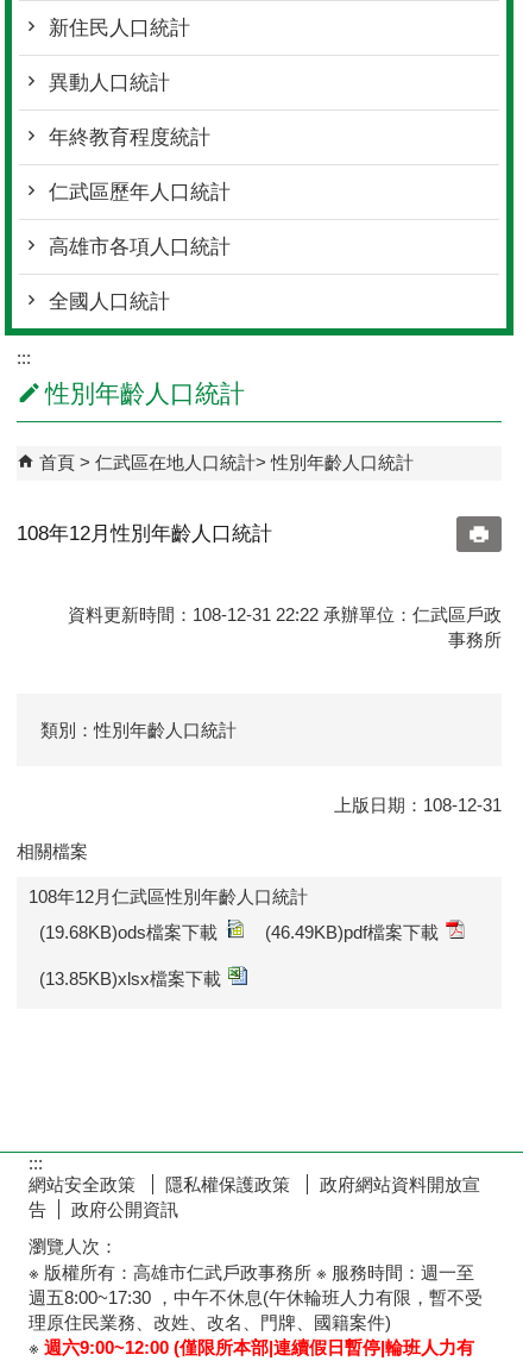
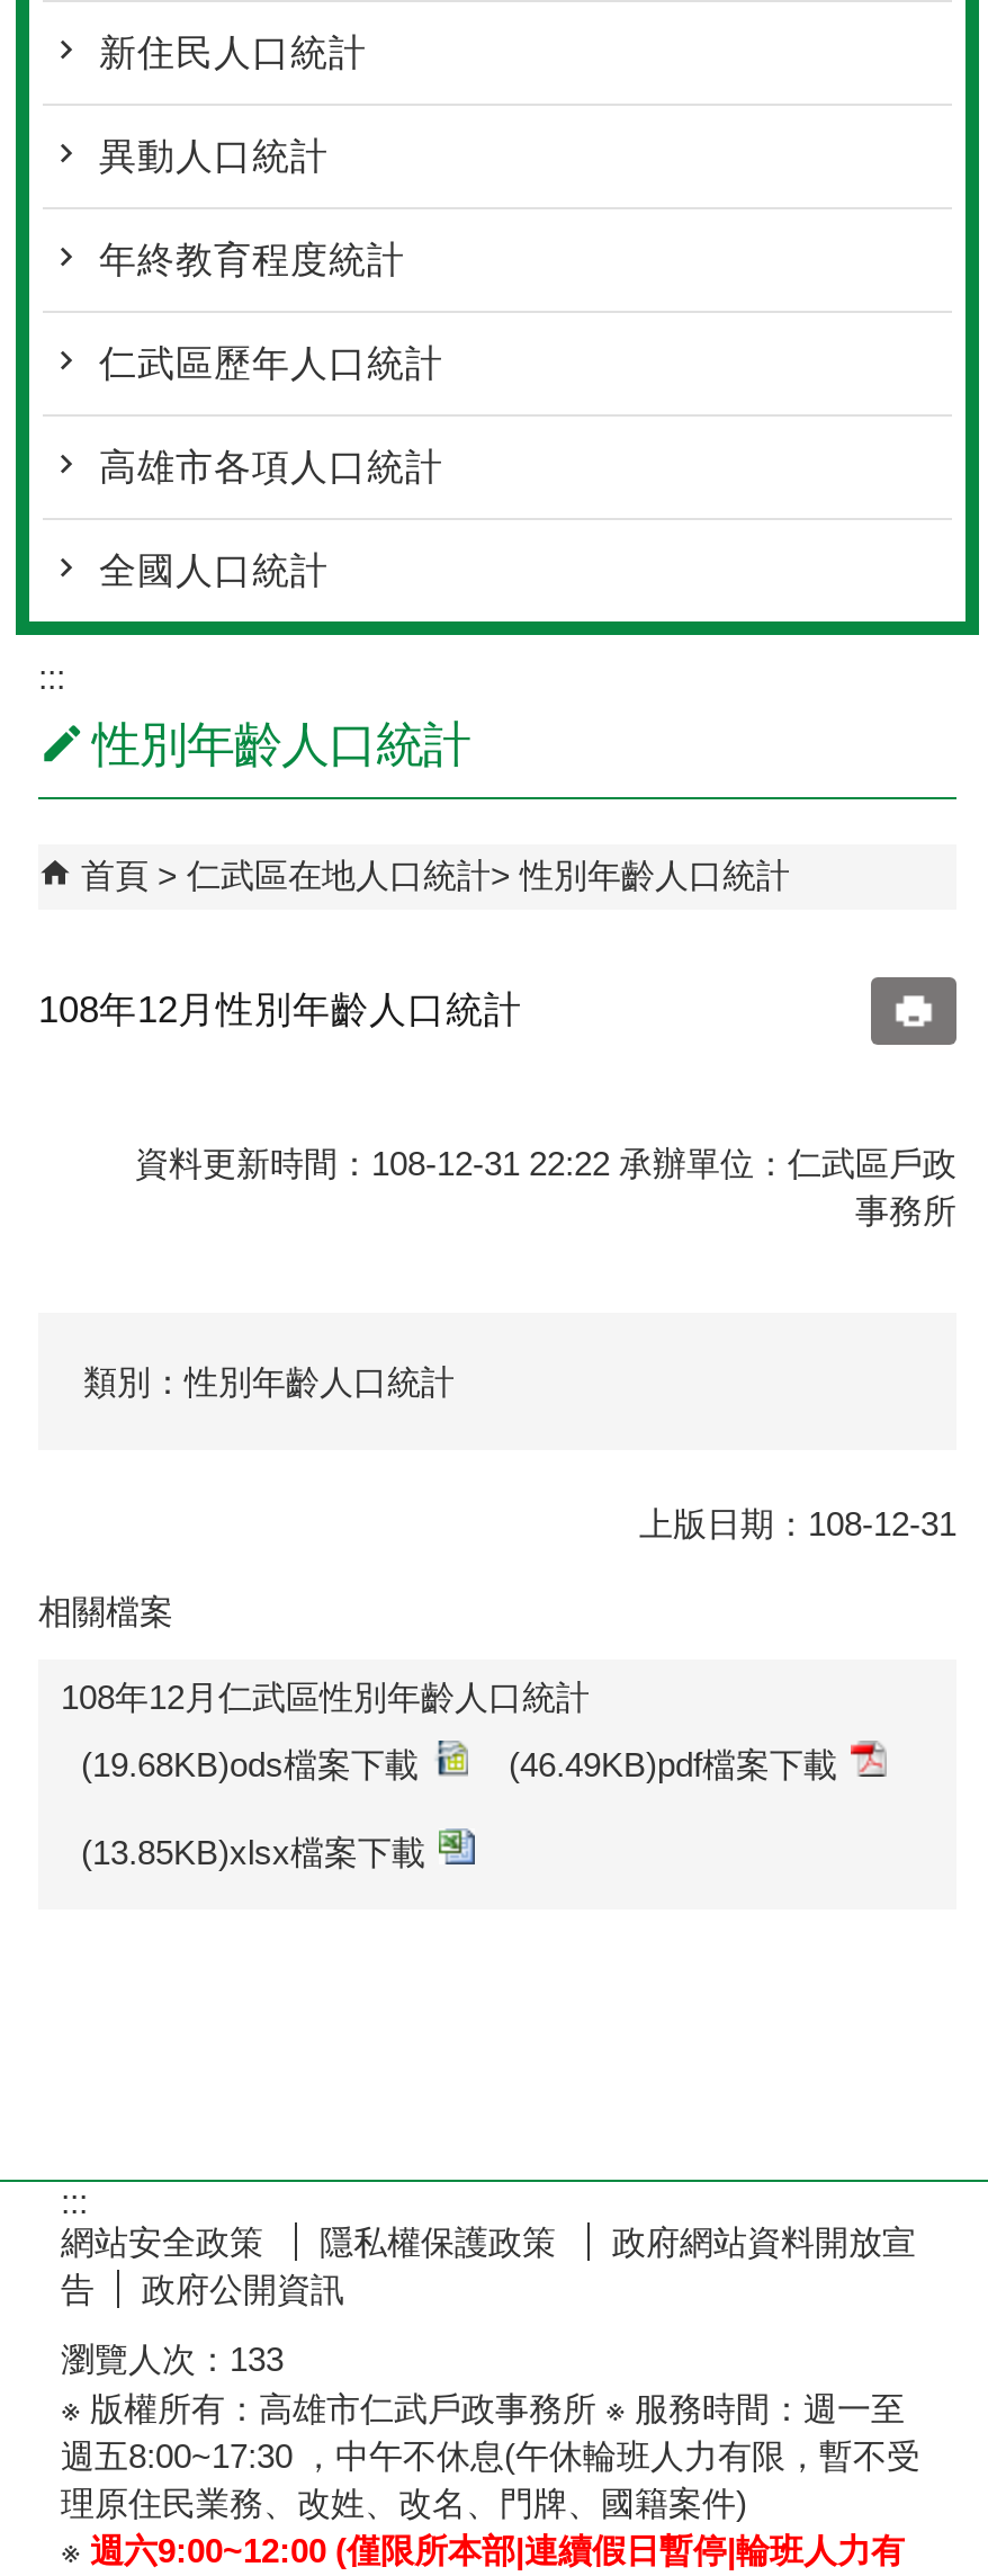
- 瀏覽人次：
+ 瀏覽人次：133
